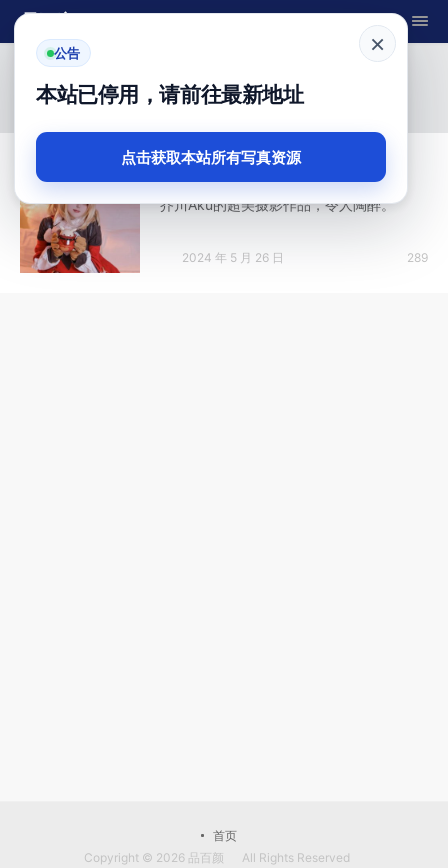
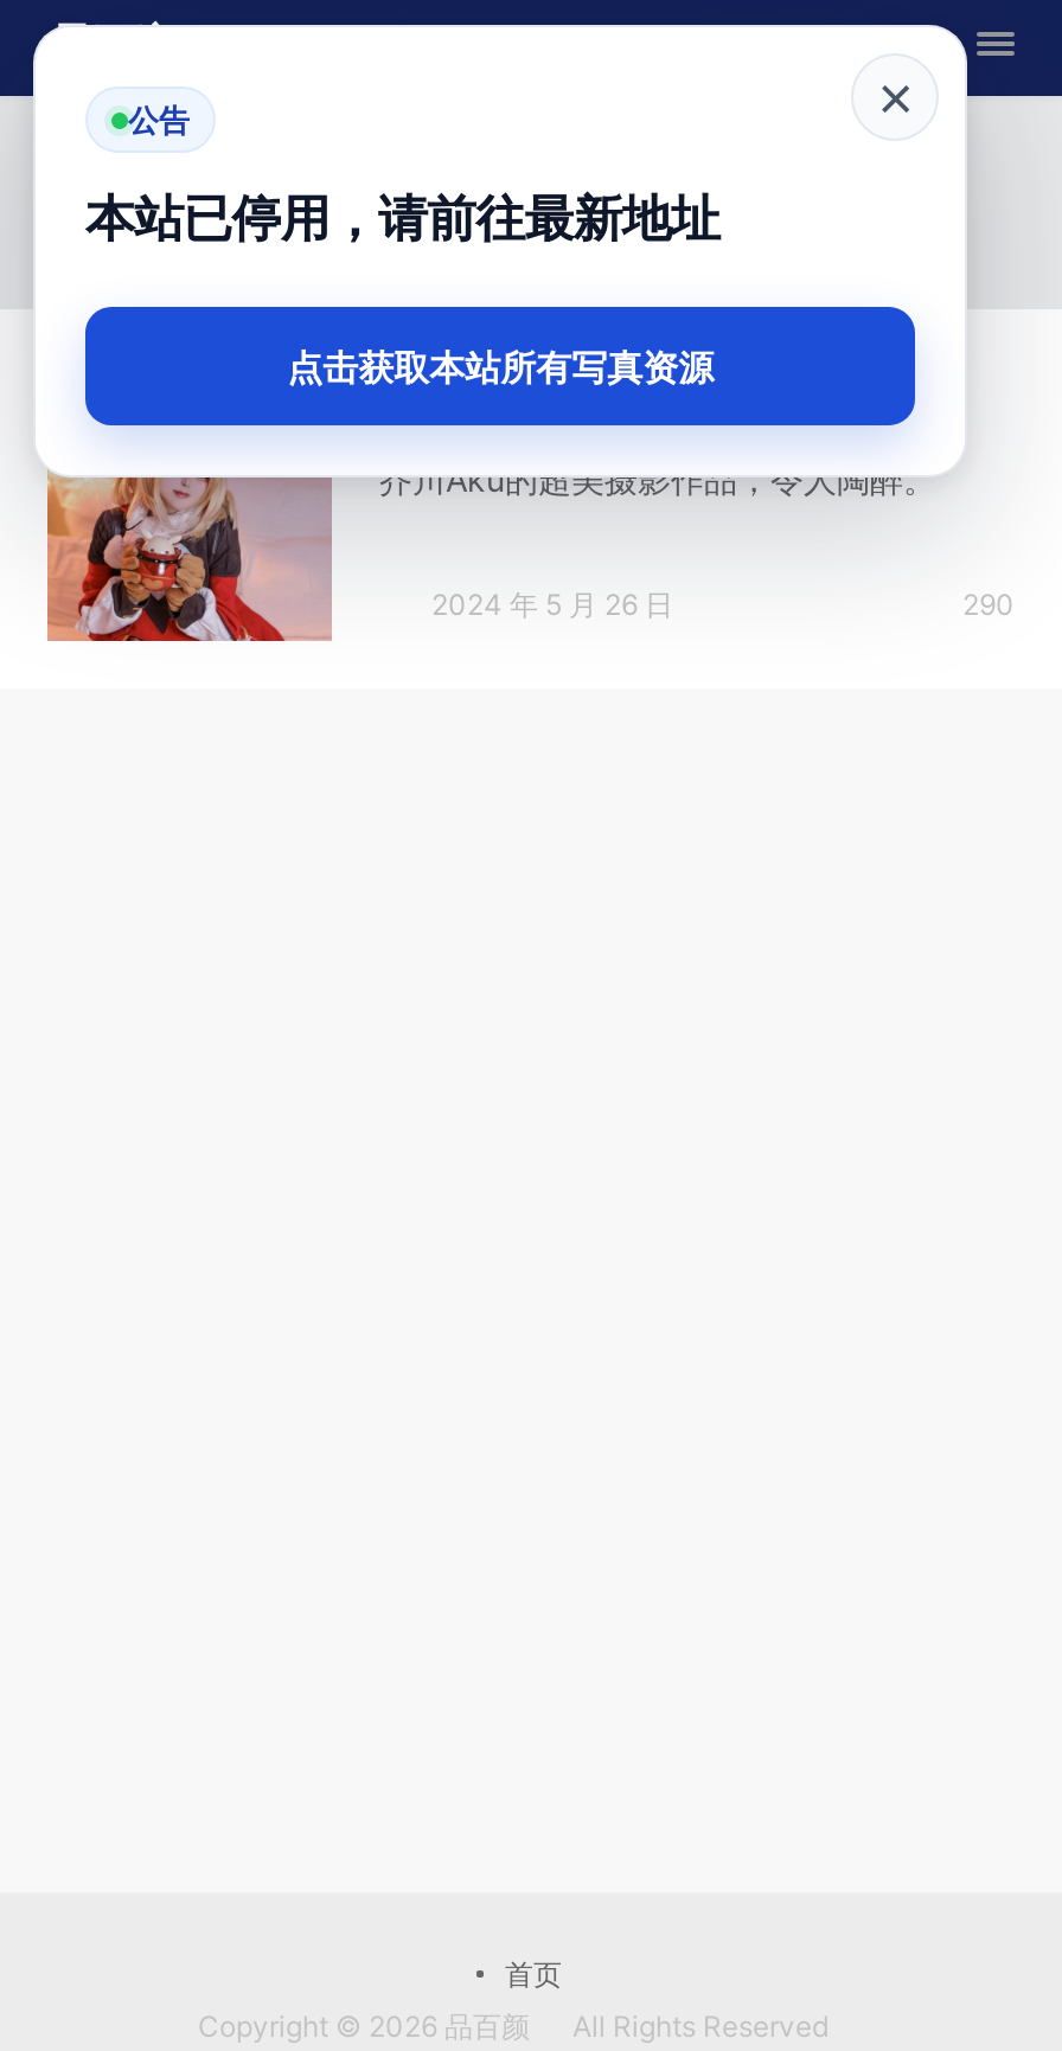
- 289
+ 290
